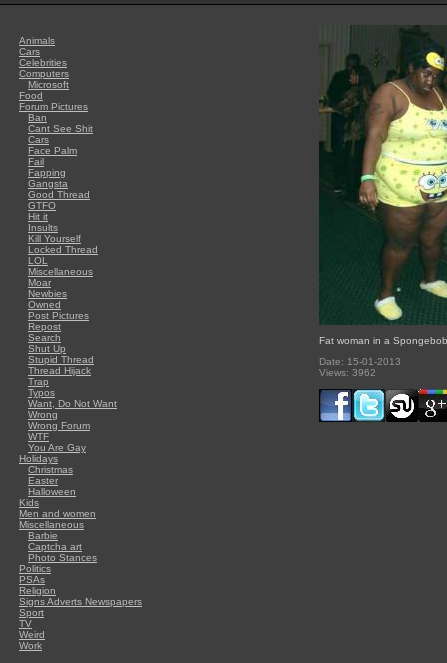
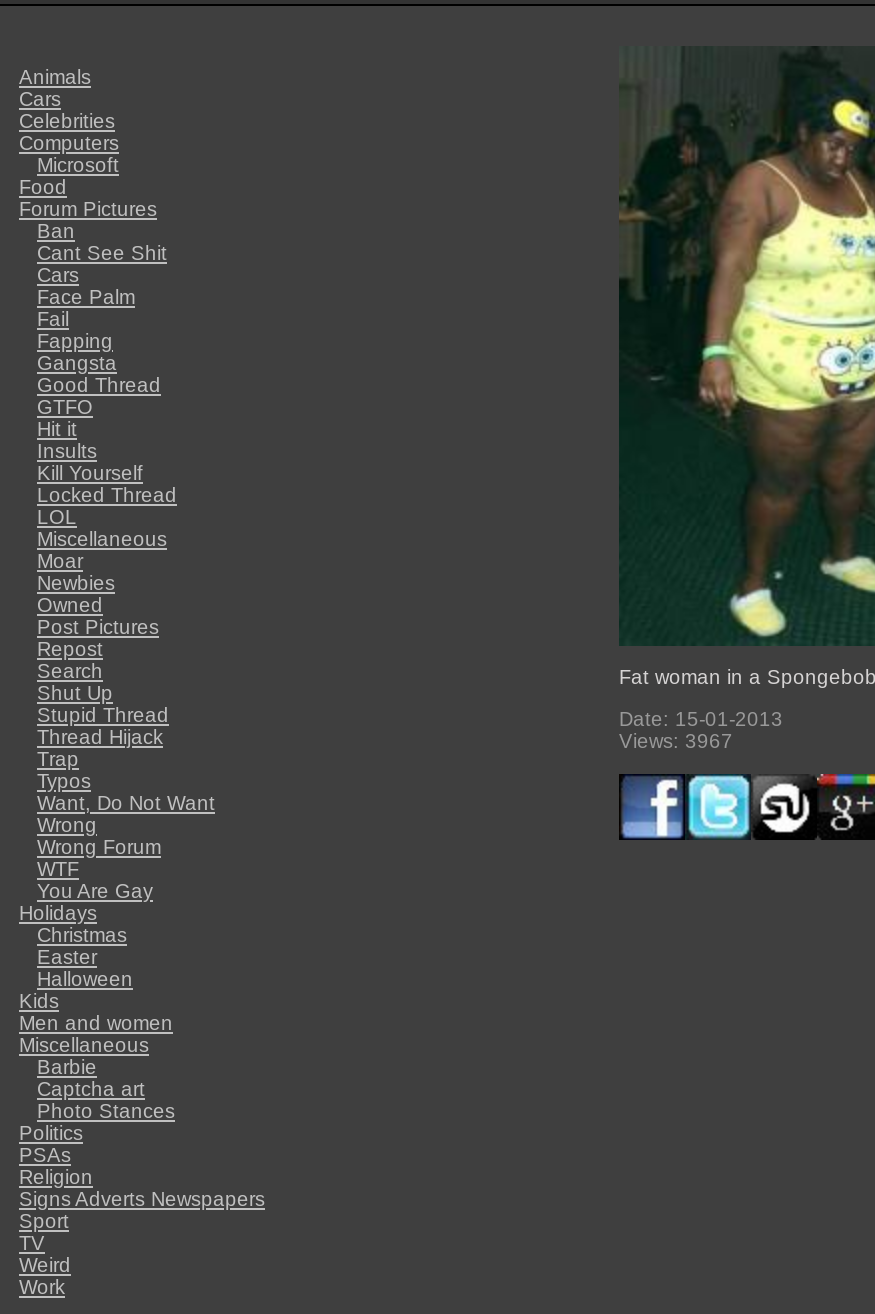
- Views: 3962
+ Views: 3967
